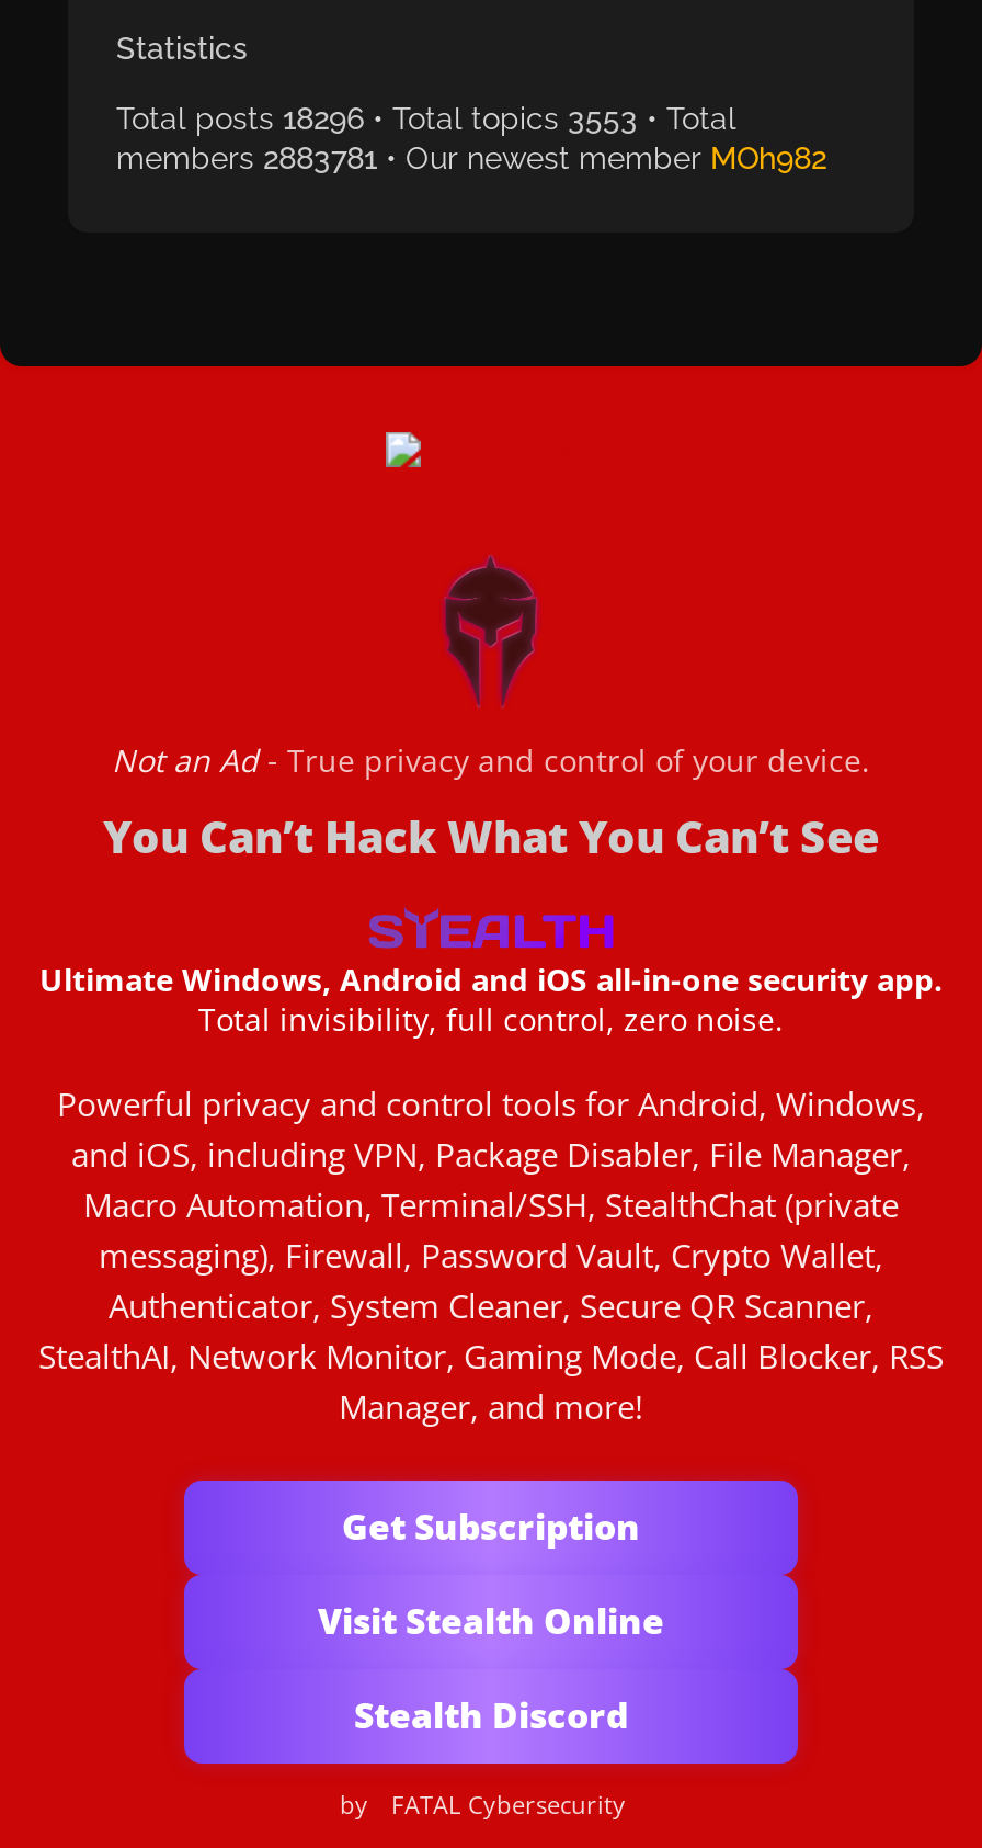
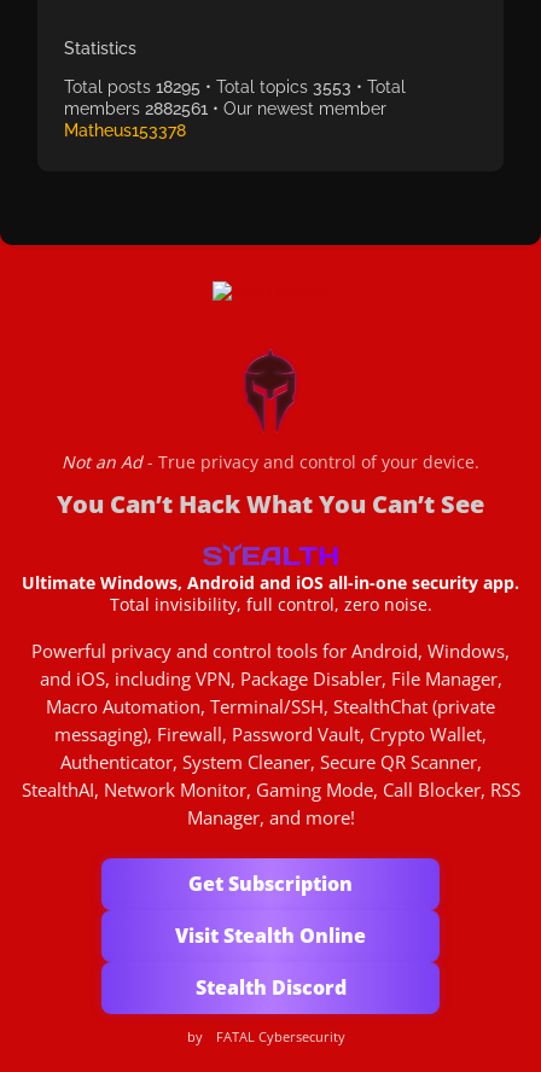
- Total posts 18296 • Total topics 3553 • Total
- members 2883781 • Our newest member MOh982
+ Total posts 18295 • Total topics 3553 • Total
+ members 2882561 • Our newest member
+ Matheus153378
